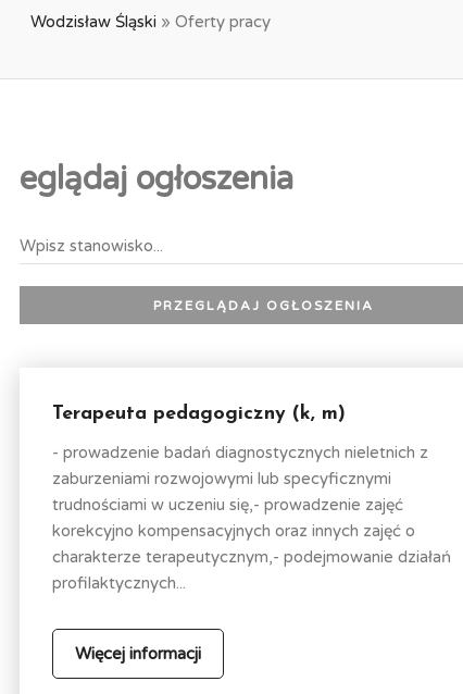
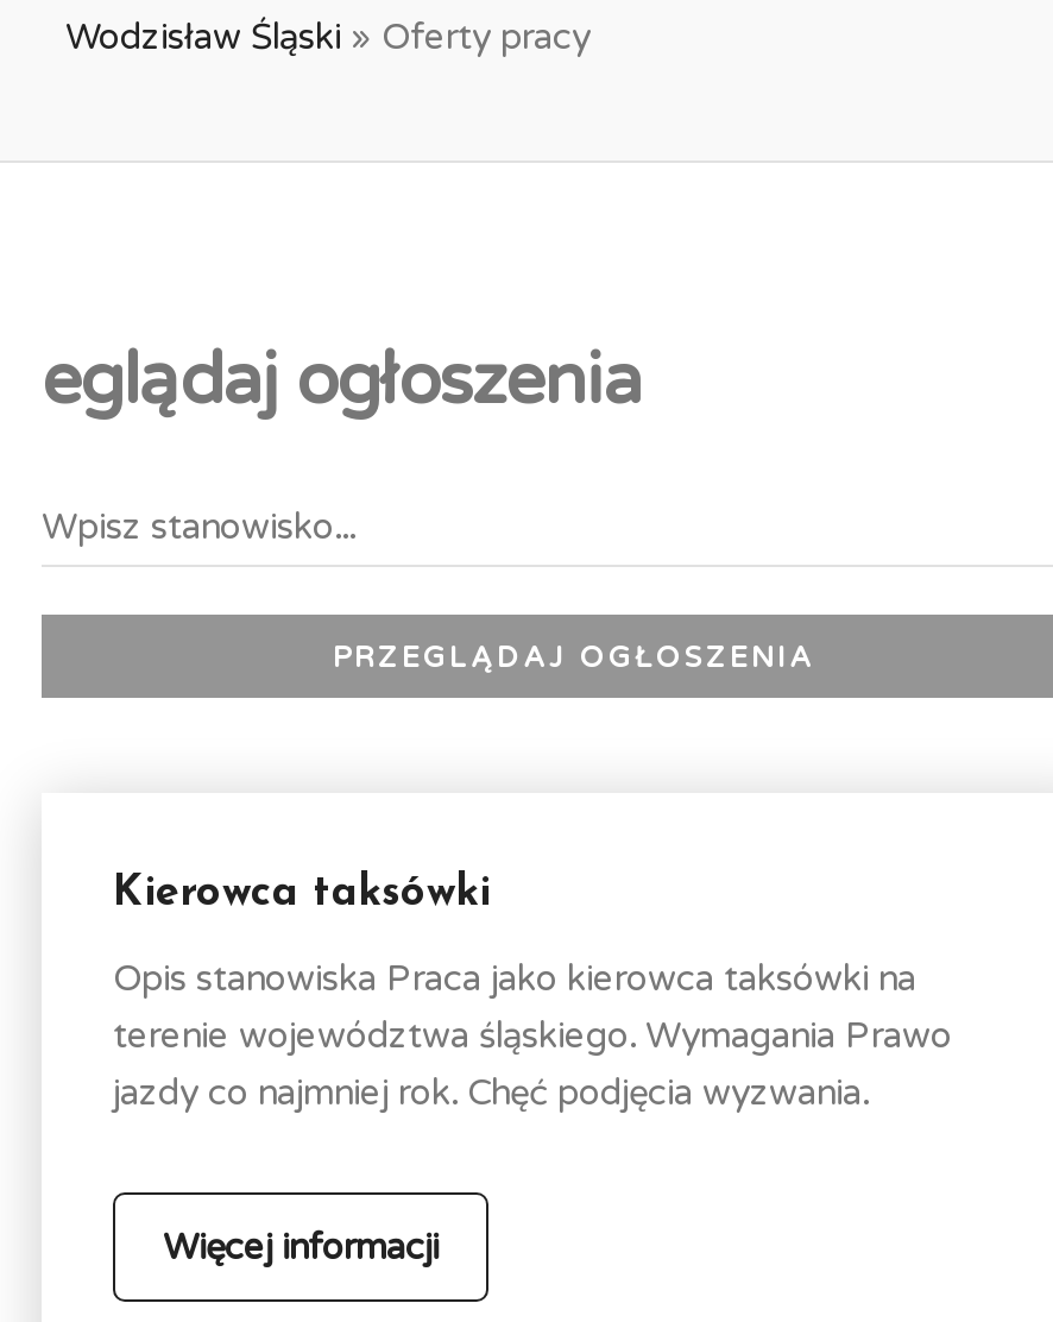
- Terapeuta pedagogiczny (k, m)
+ Kierowca taksówki

- - prowadzenie badań diagnostycznych nieletnich z
- zaburzeniami rozwojowymi lub specyficznymi
- trudnościami w uczeniu się,- prowadzenie zajęć
- korekcyjno kompensacyjnych oraz innych zajęć o
- charakterze terapeutycznym,- podejmowanie działań
- profilaktycznych...
+ Opis stanowiska Praca jako kierowca taksówki na
+ terenie województwa śląskiego. Wymagania Prawo
+ jazdy co najmniej rok. Chęć podjęcia wyzwania.
